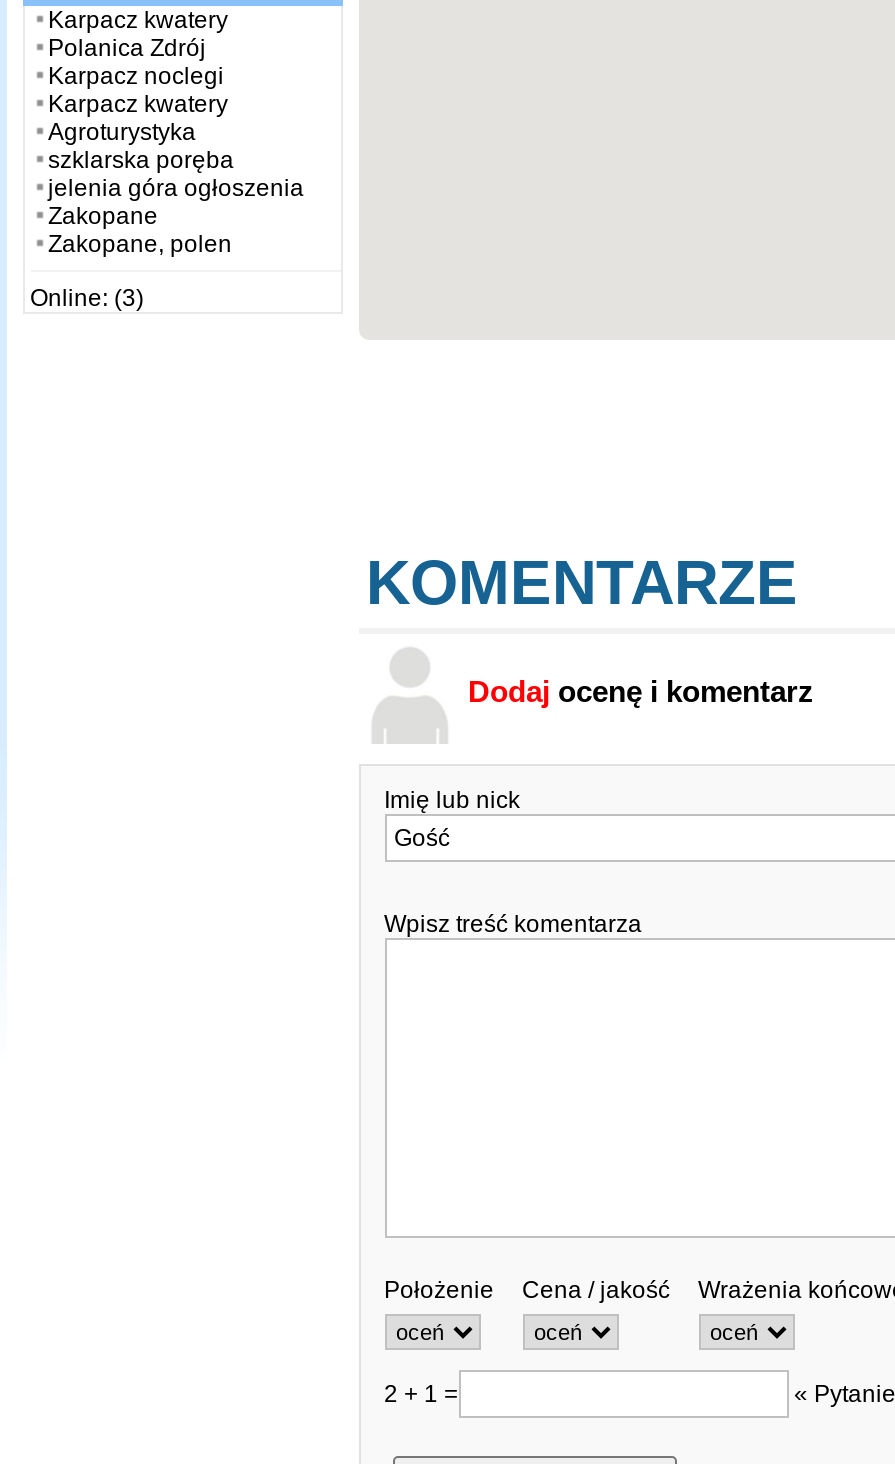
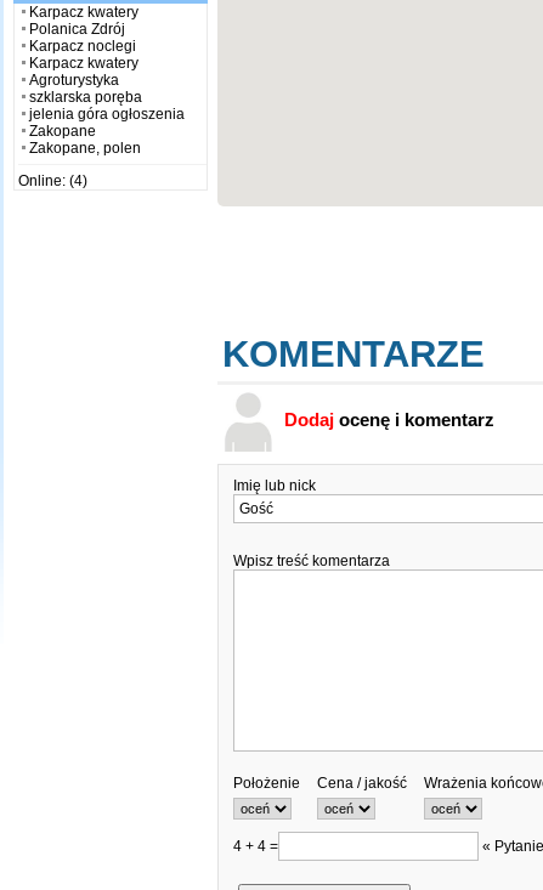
- Online: (3)
+ Online: (4)

- 2 + 1 =
+ 4 + 4 =
